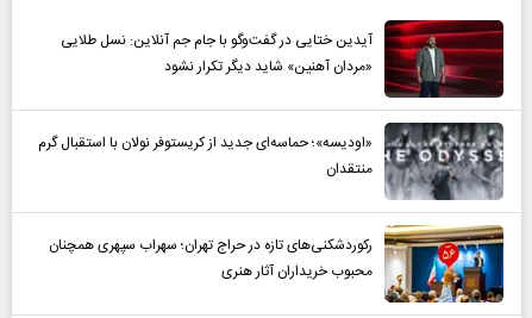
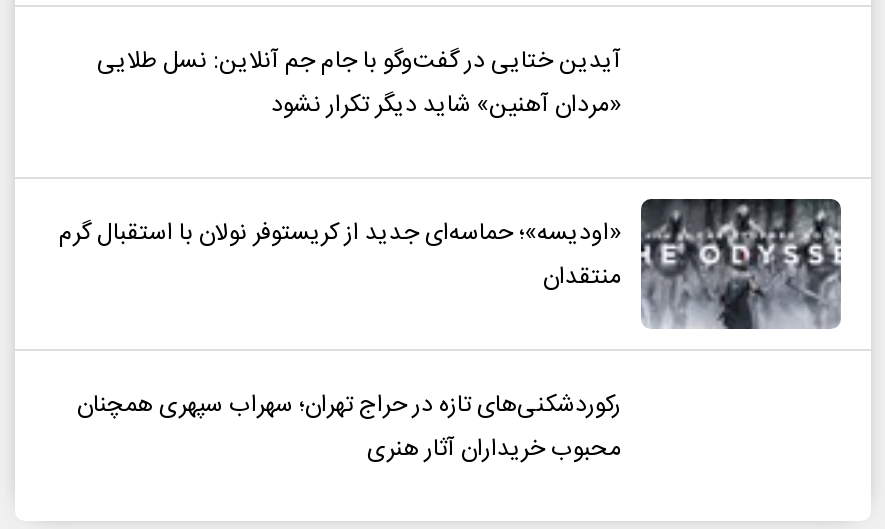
- [image]

- [image]
